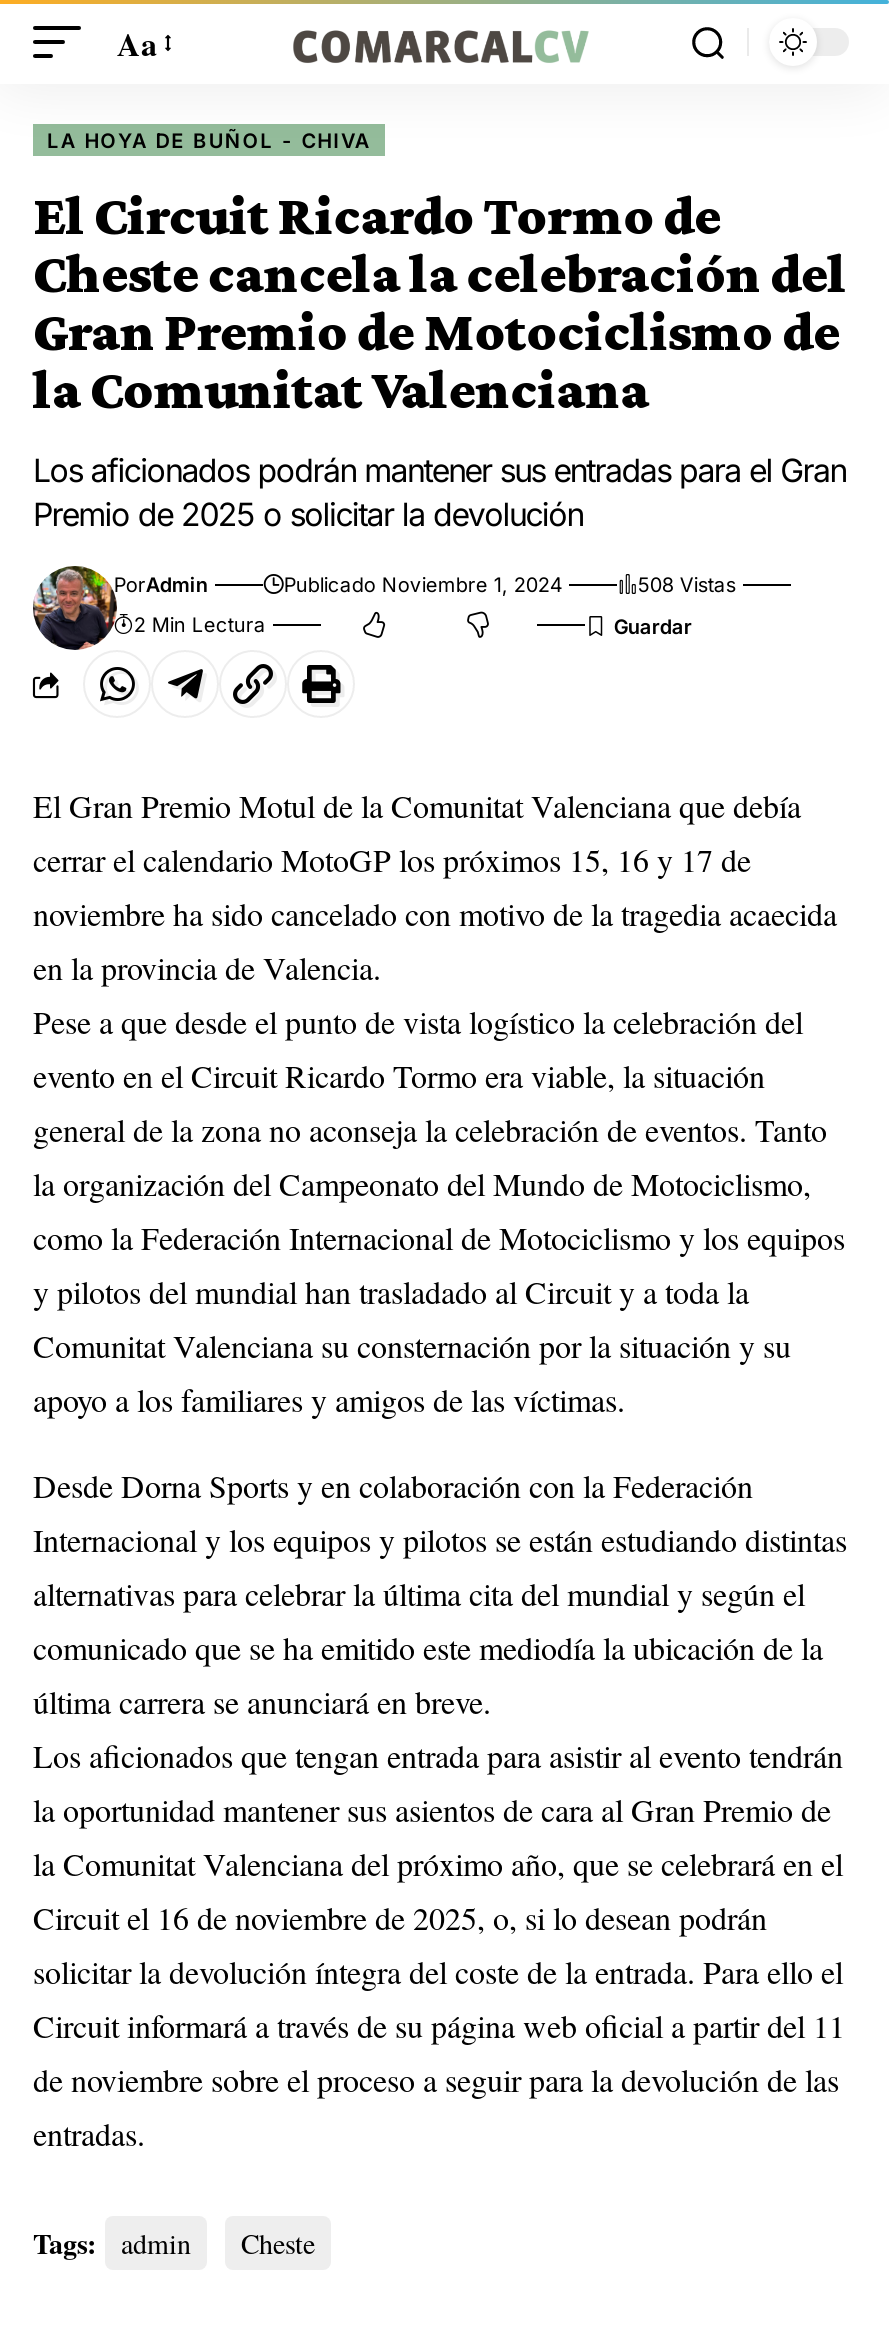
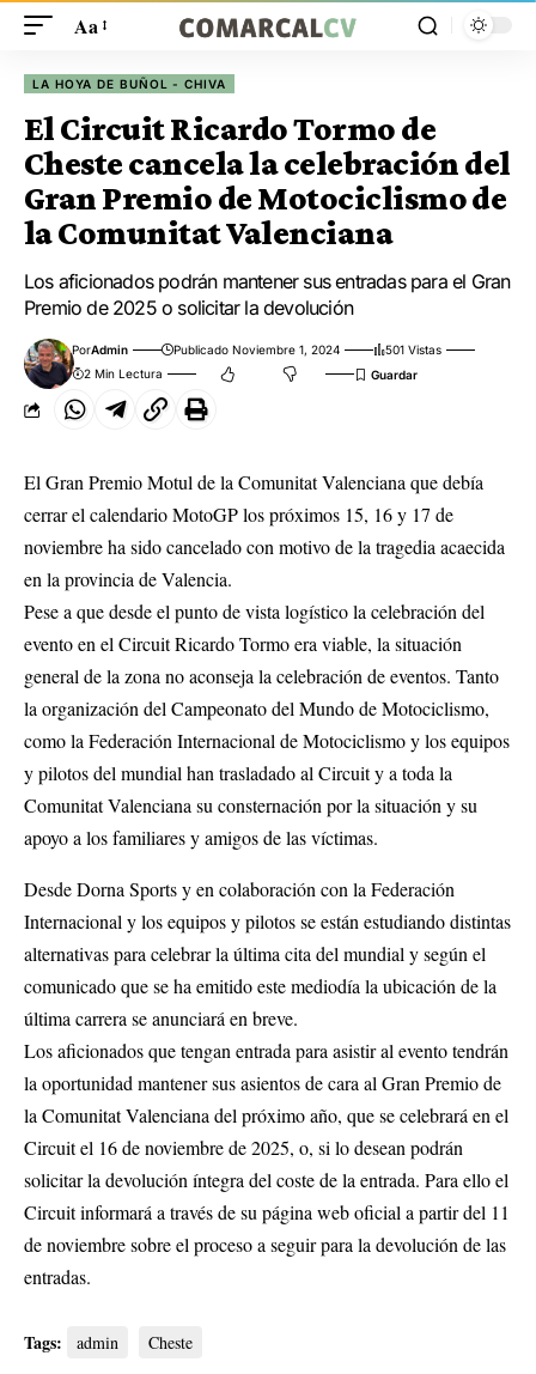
- 508 Vistas
+ 501 Vistas
